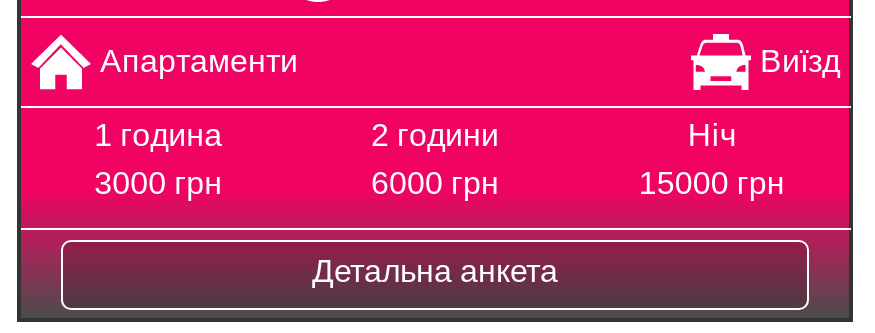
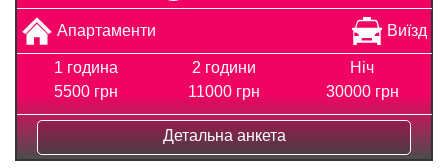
- 3000 грн
+ 5500 грн

- 6000 грн
+ 11000 грн

- 15000 грн
+ 30000 грн
